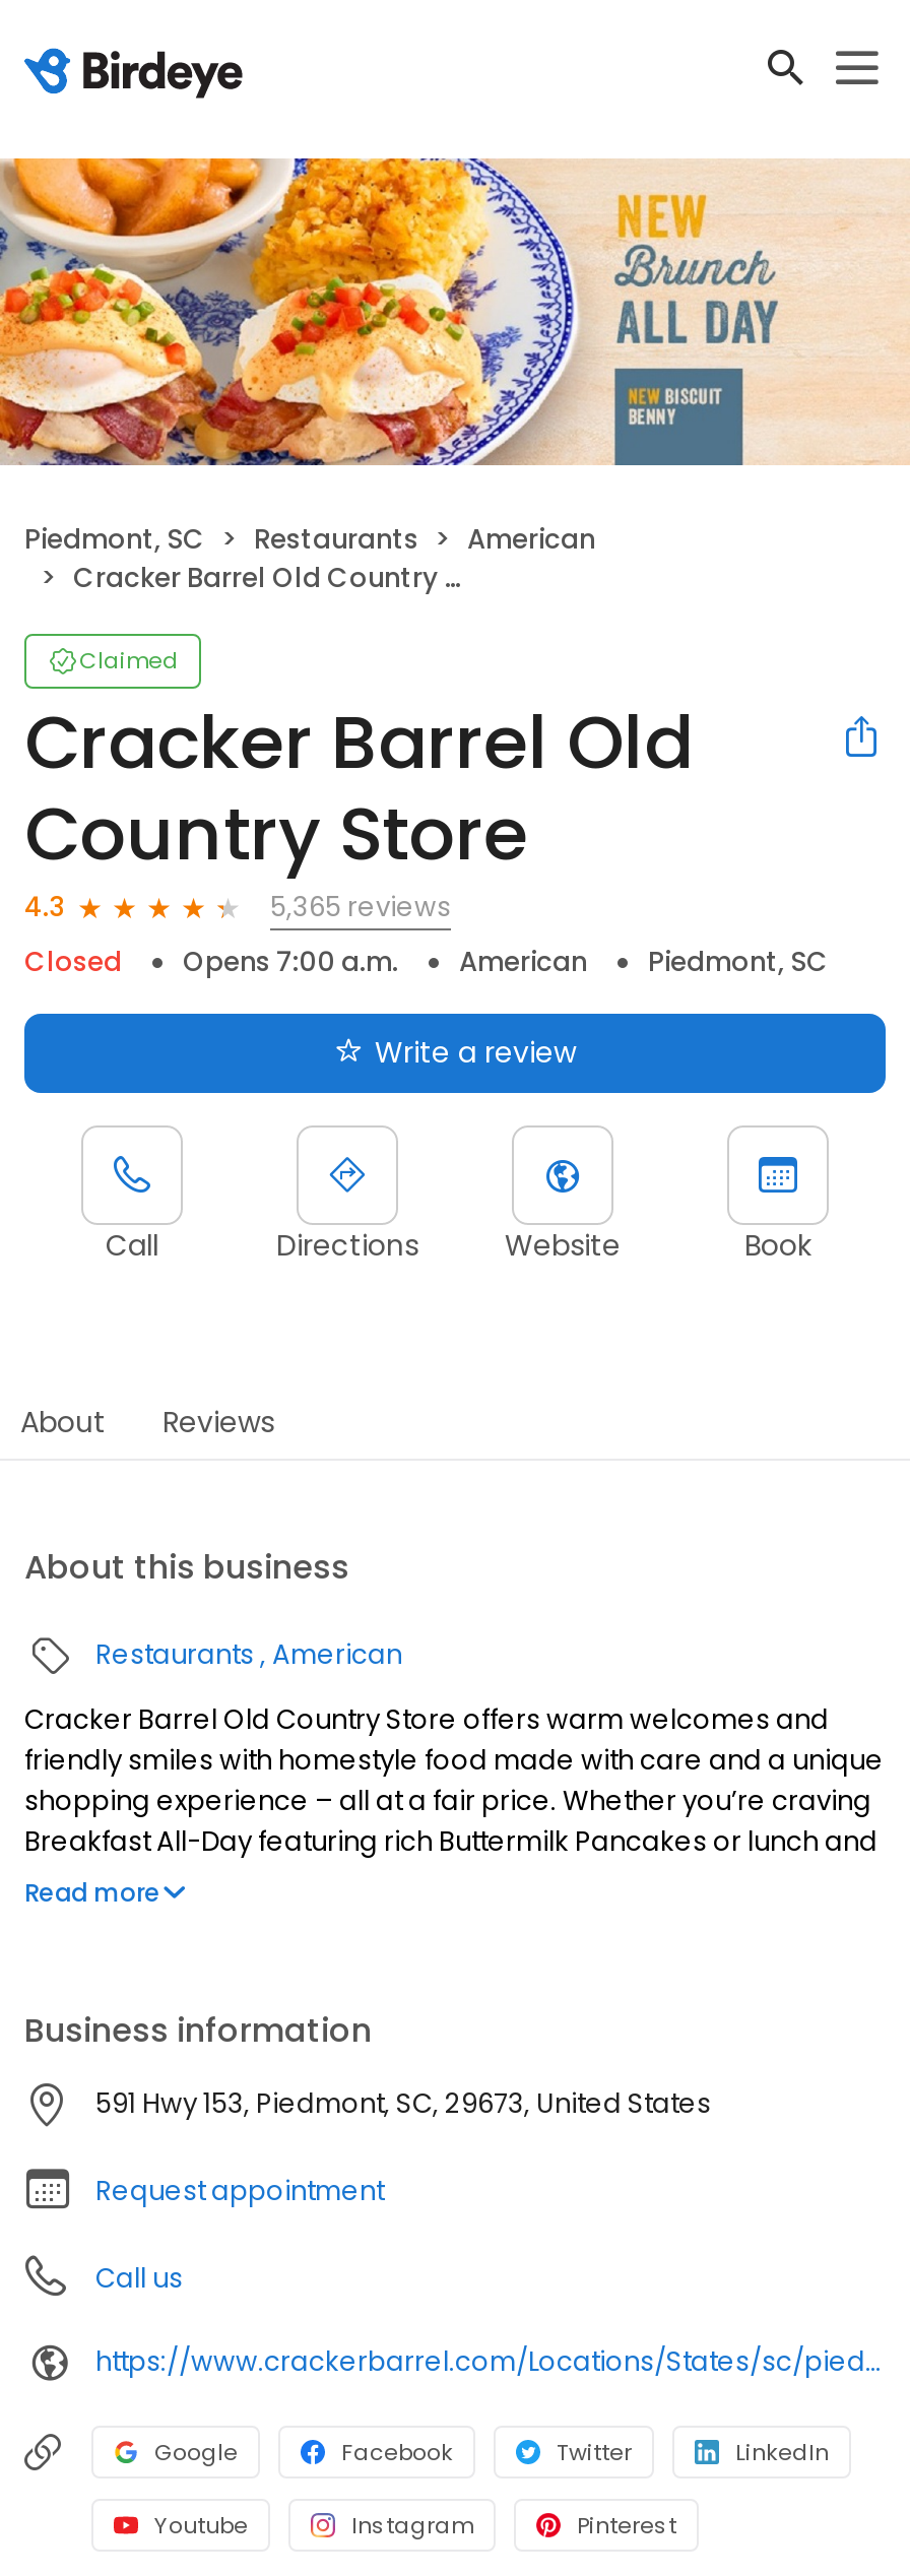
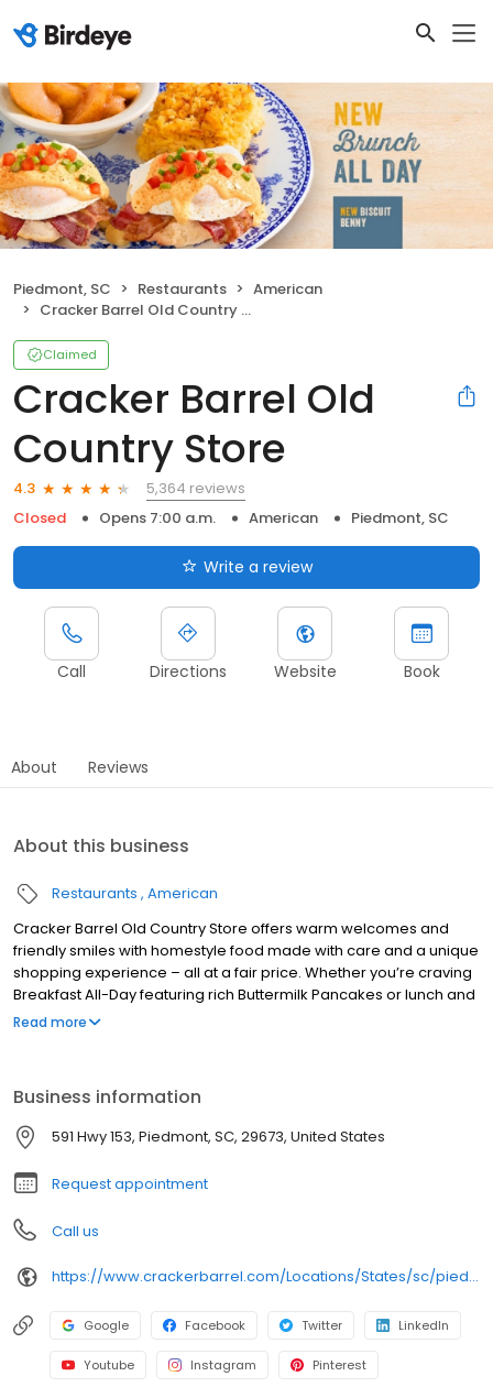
- 5,365 reviews
+ 5,364 reviews
